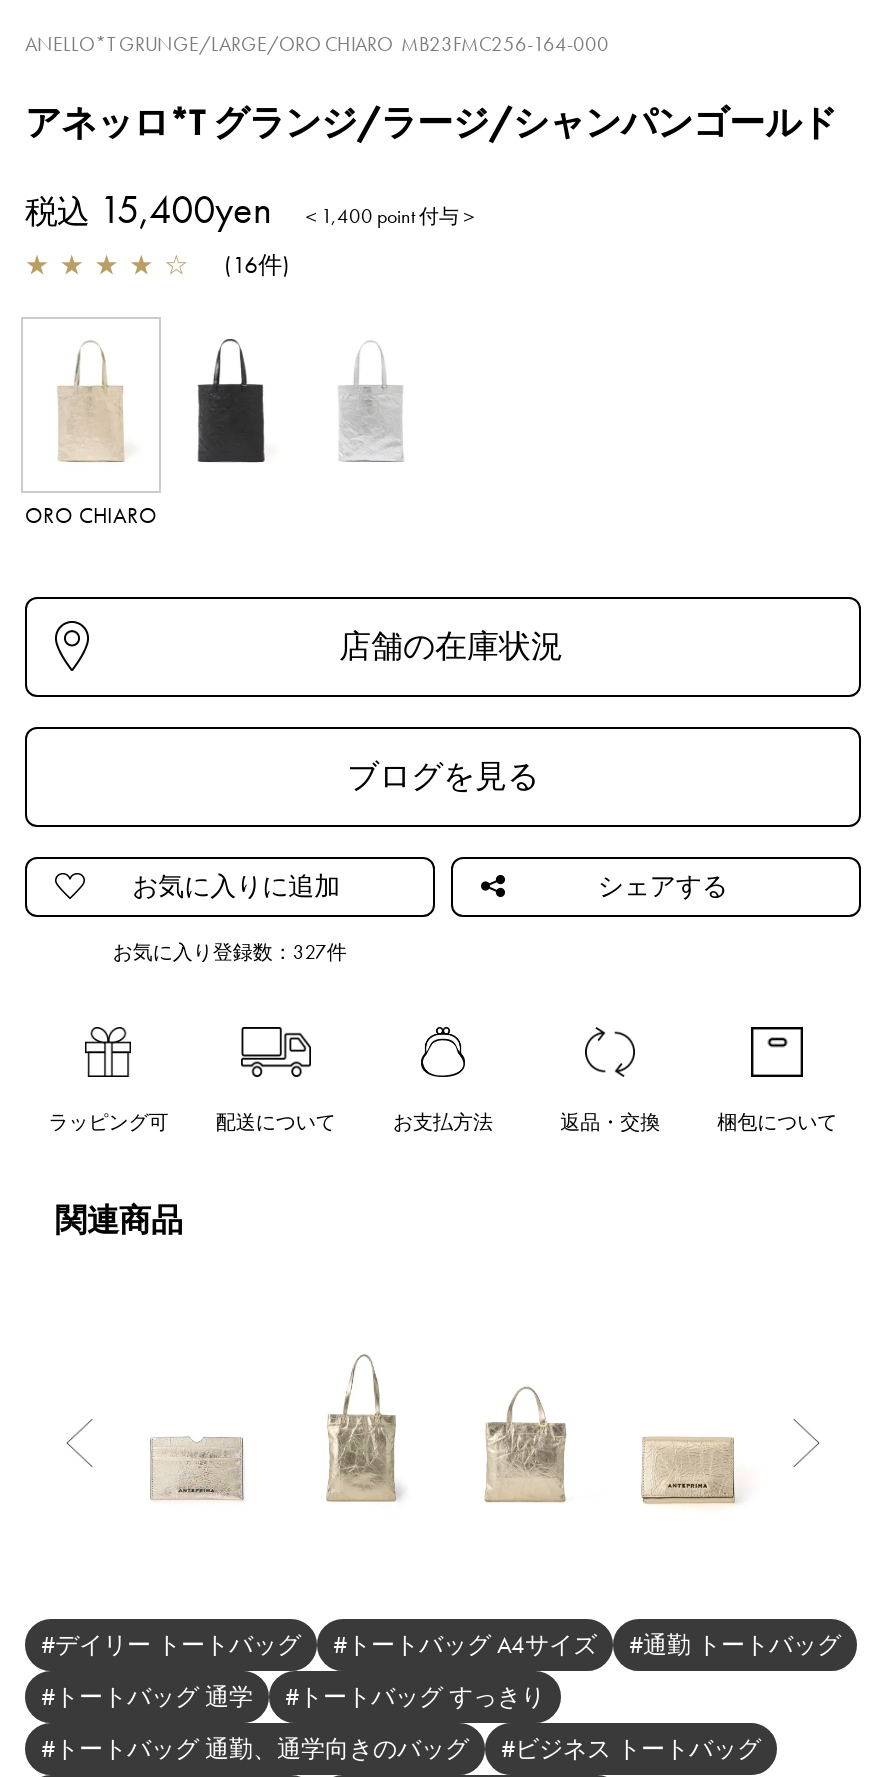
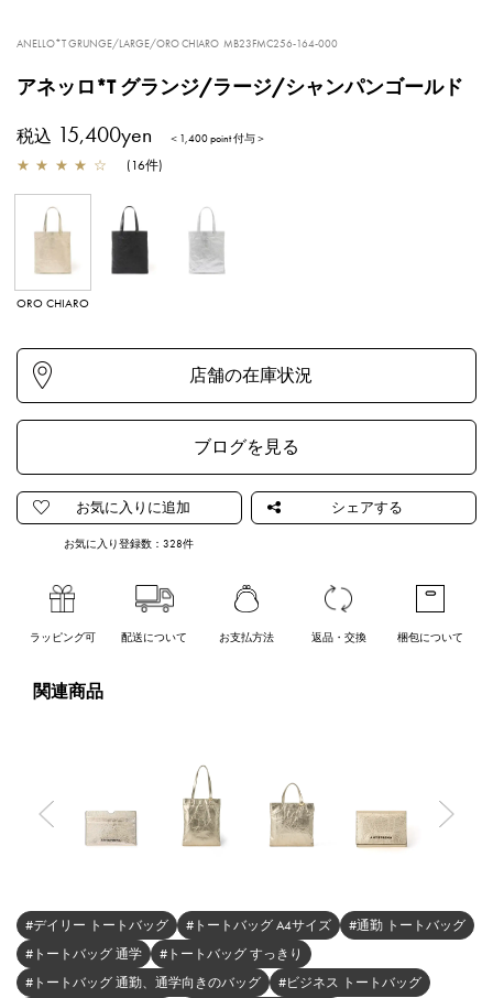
- お気に入り登録数：327件
+ お気に入り登録数：328件
